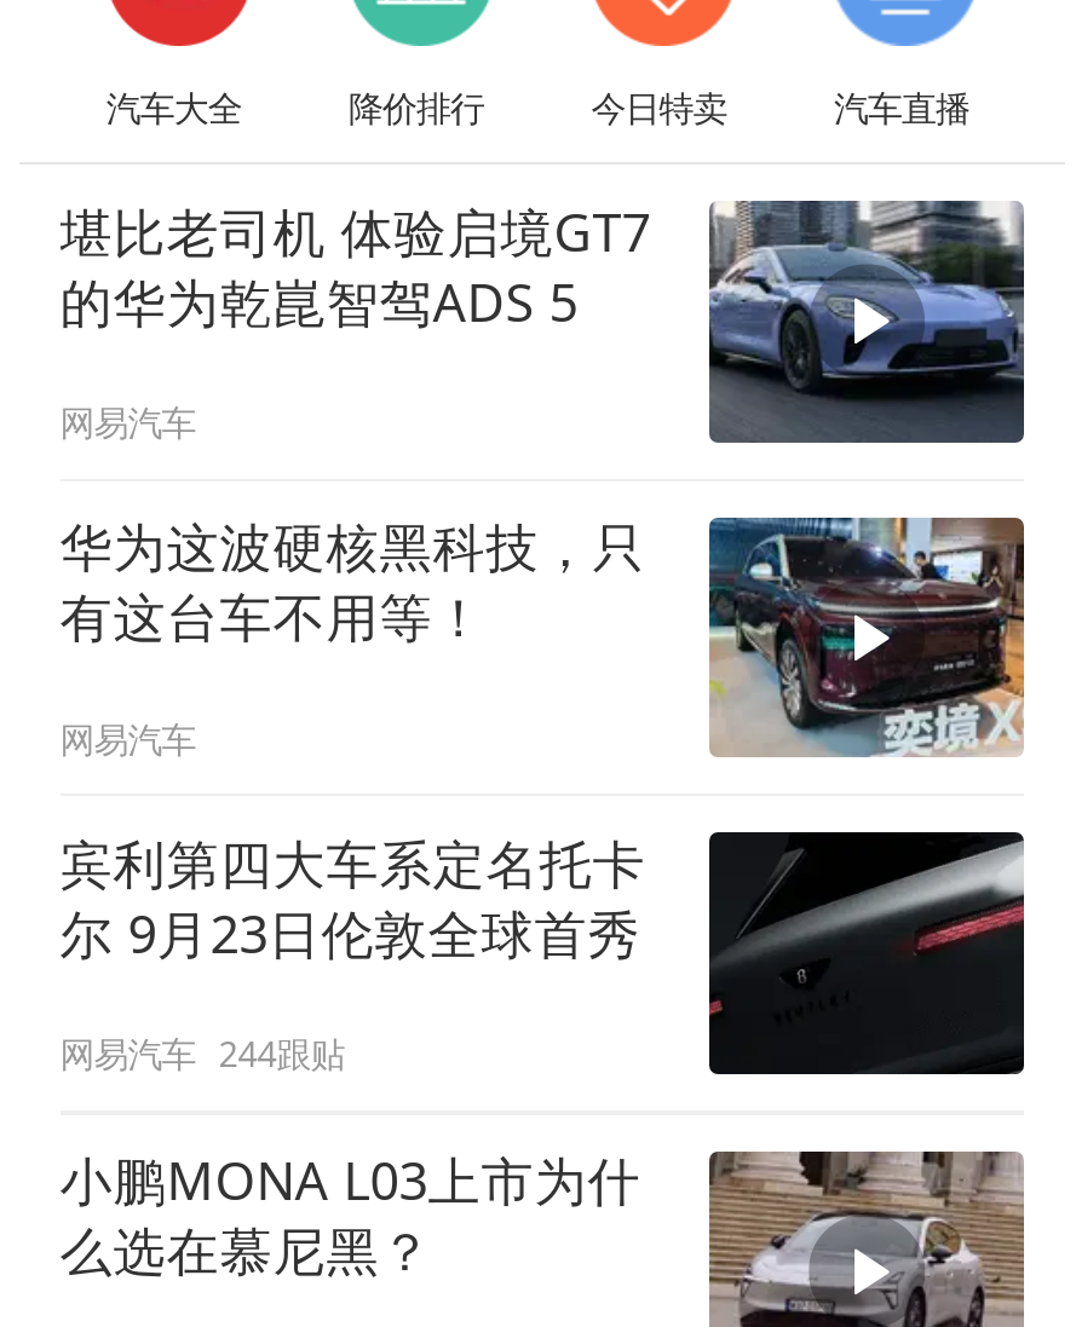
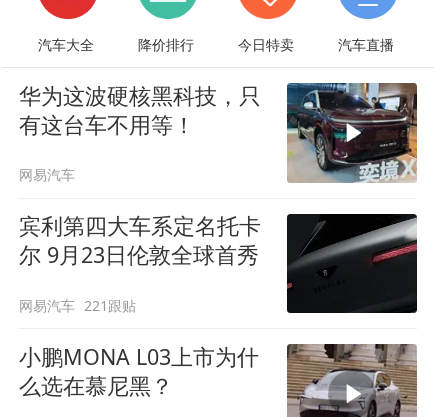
- [image]
- 堪比老司机 体验启境GT7
- 的华为乾崑智驾ADS 5
- 网易汽车

- 网易汽车 244跟贴
+ 网易汽车 221跟贴
